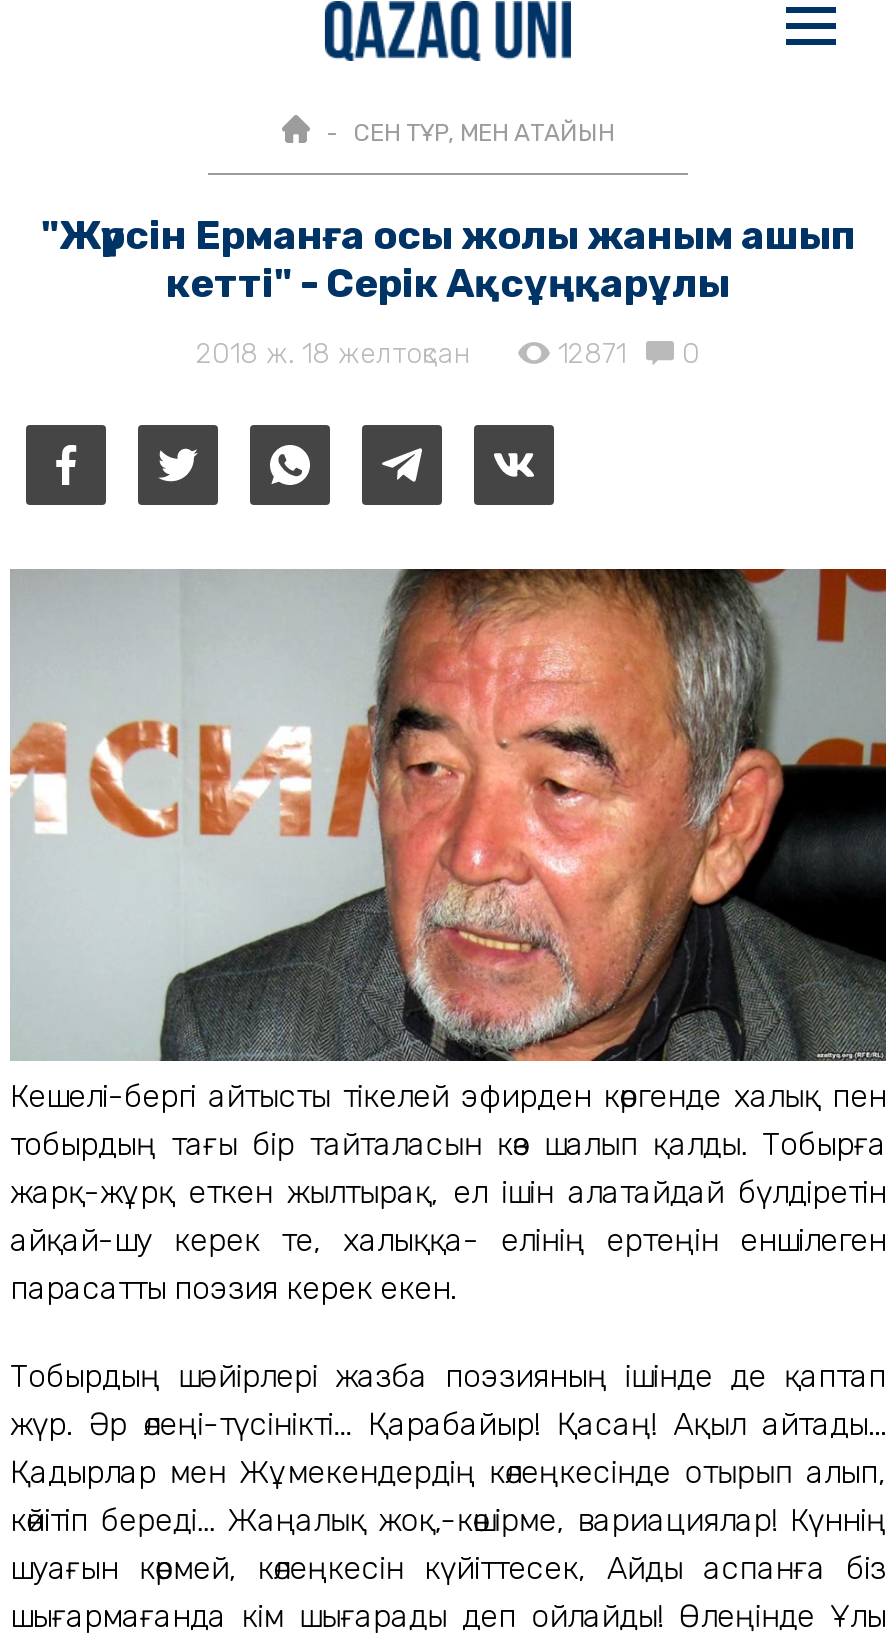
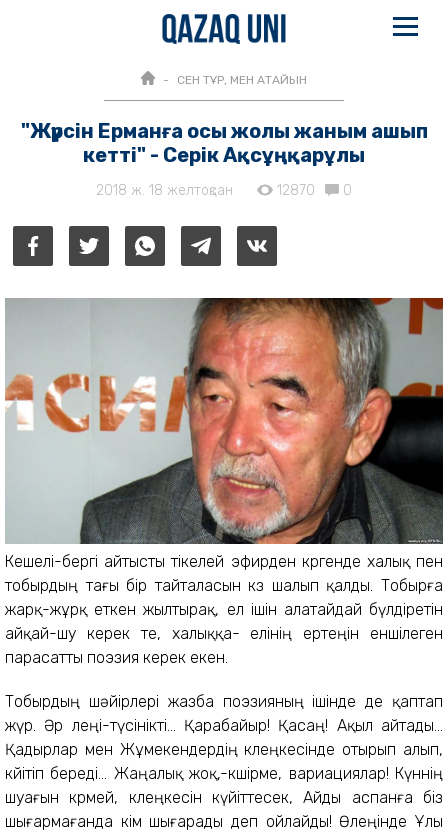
- 12871 0
+ 12870 0
